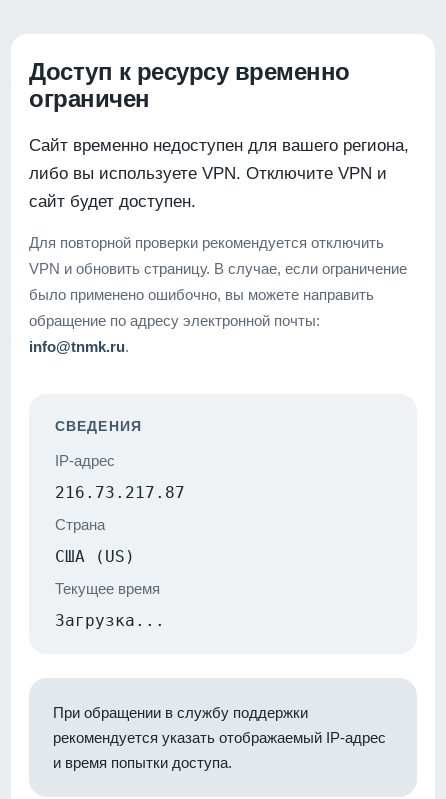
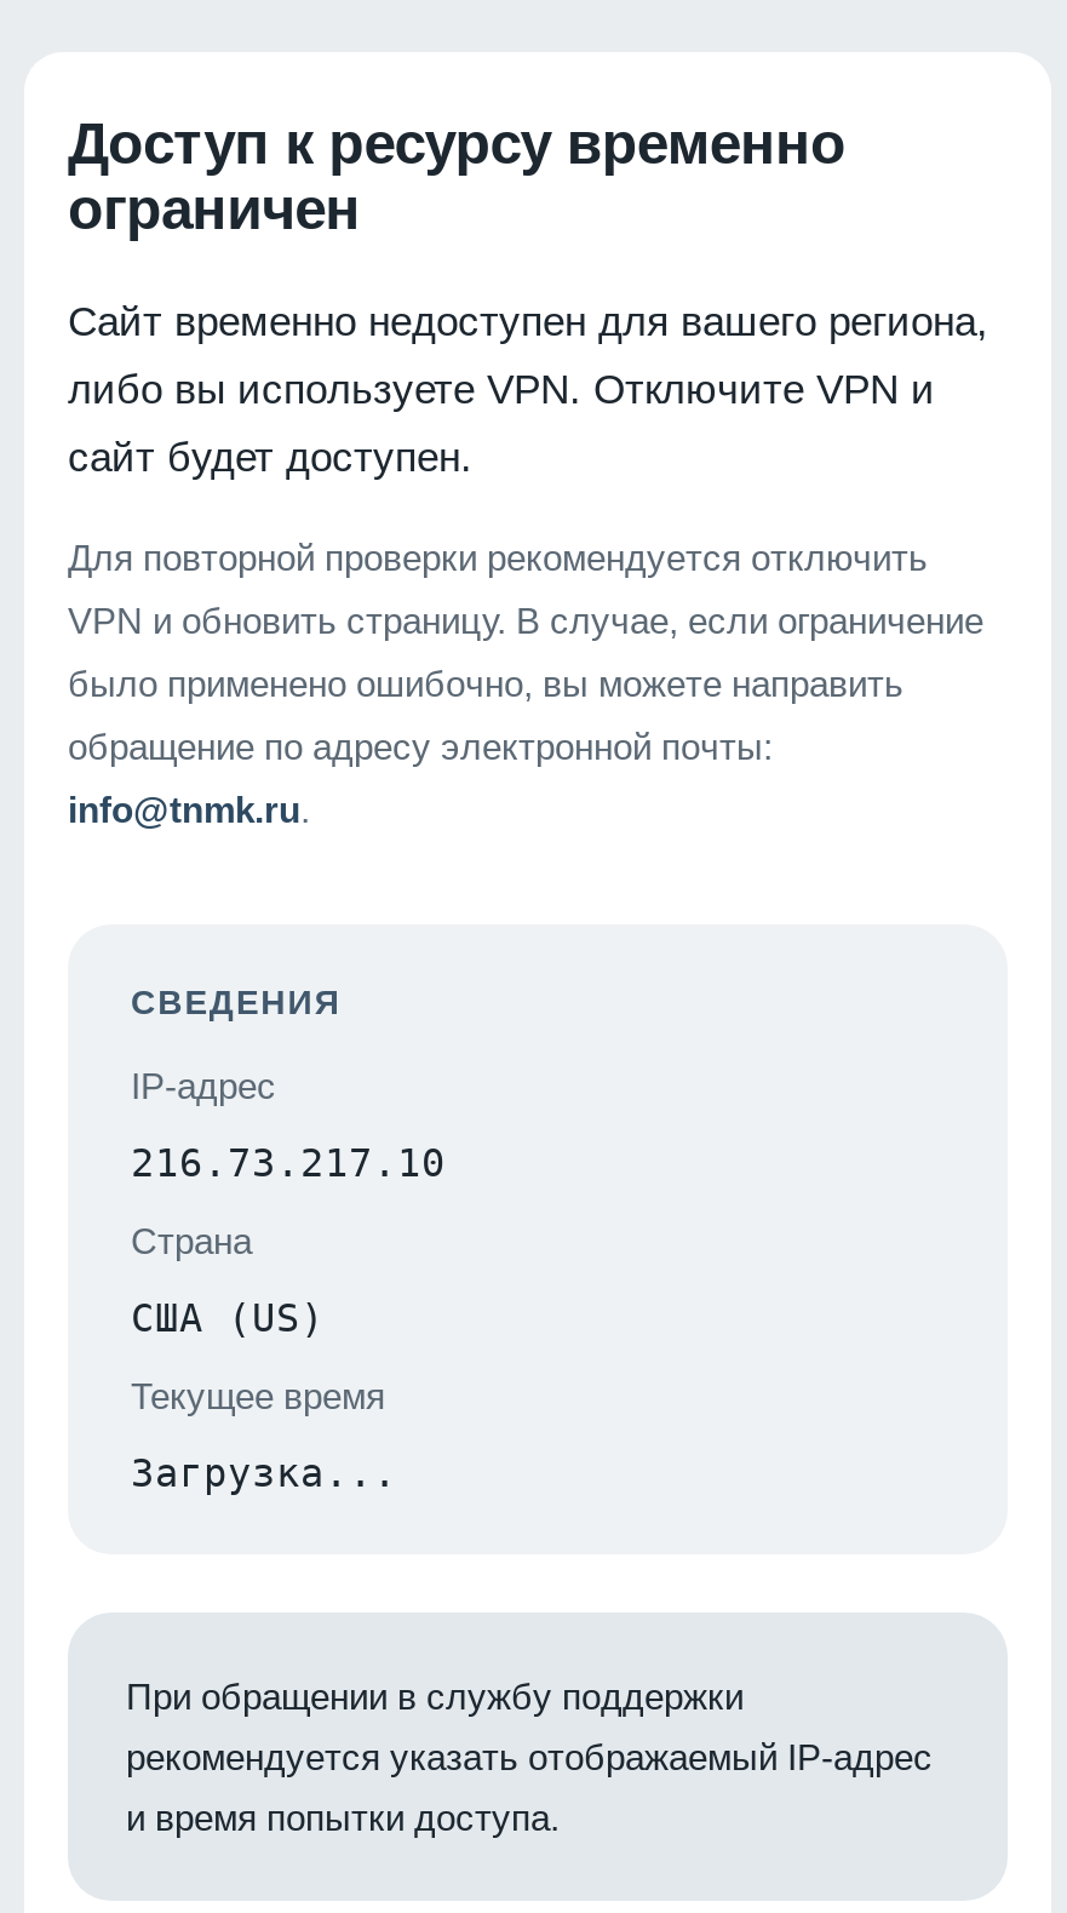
- 216.73.217.87
+ 216.73.217.10
